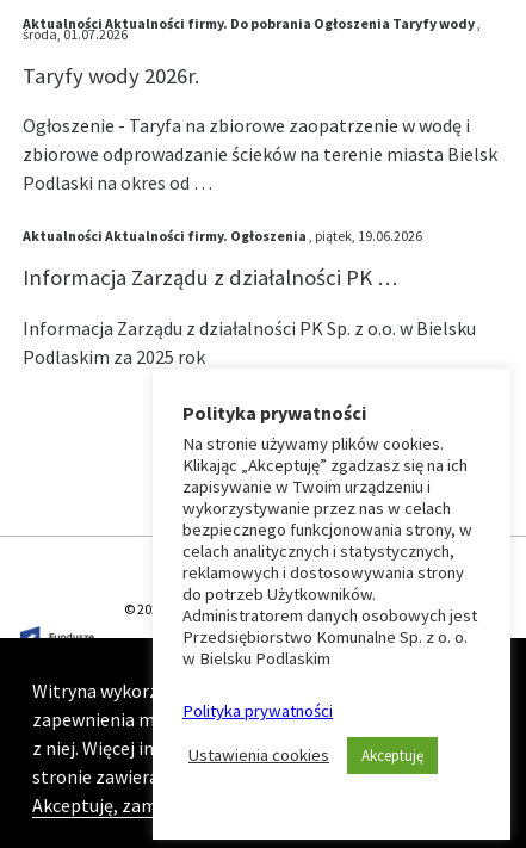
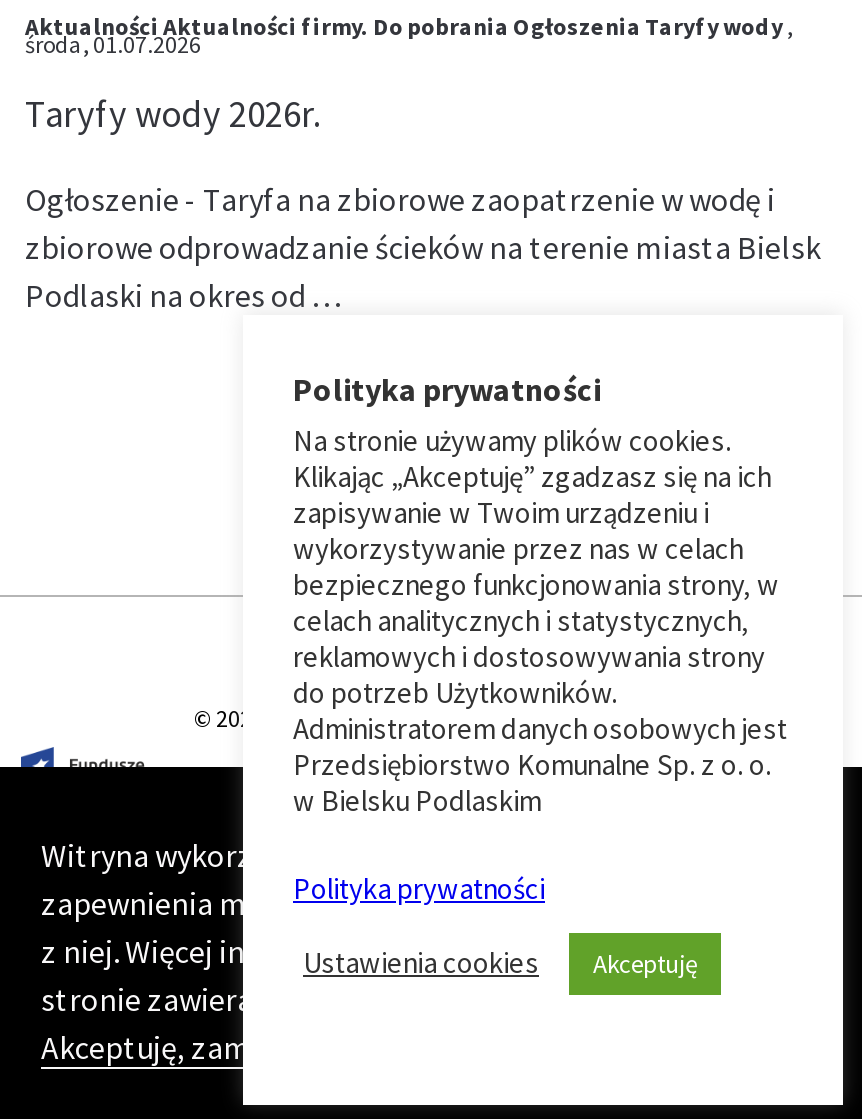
- Aktualności Aktualności firmy. Ogłoszenia, piątek, 19.06.2026
- Informacja Zarządu z działalności PK …
- Informacja Zarządu z działalności PK Sp. z o.o. w Bielsku
- Podlaskim za 2025 rok
